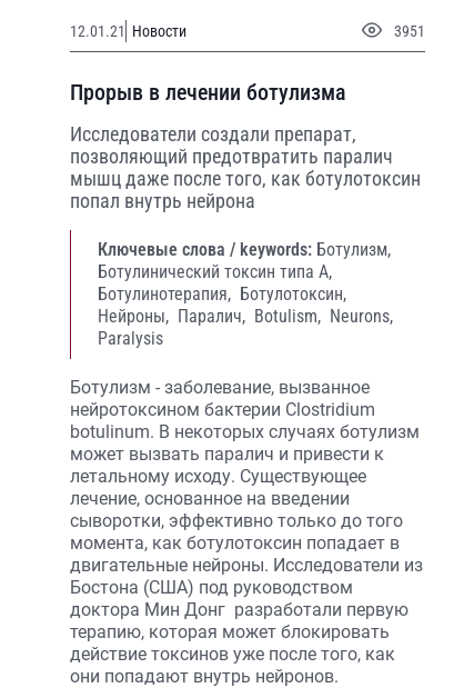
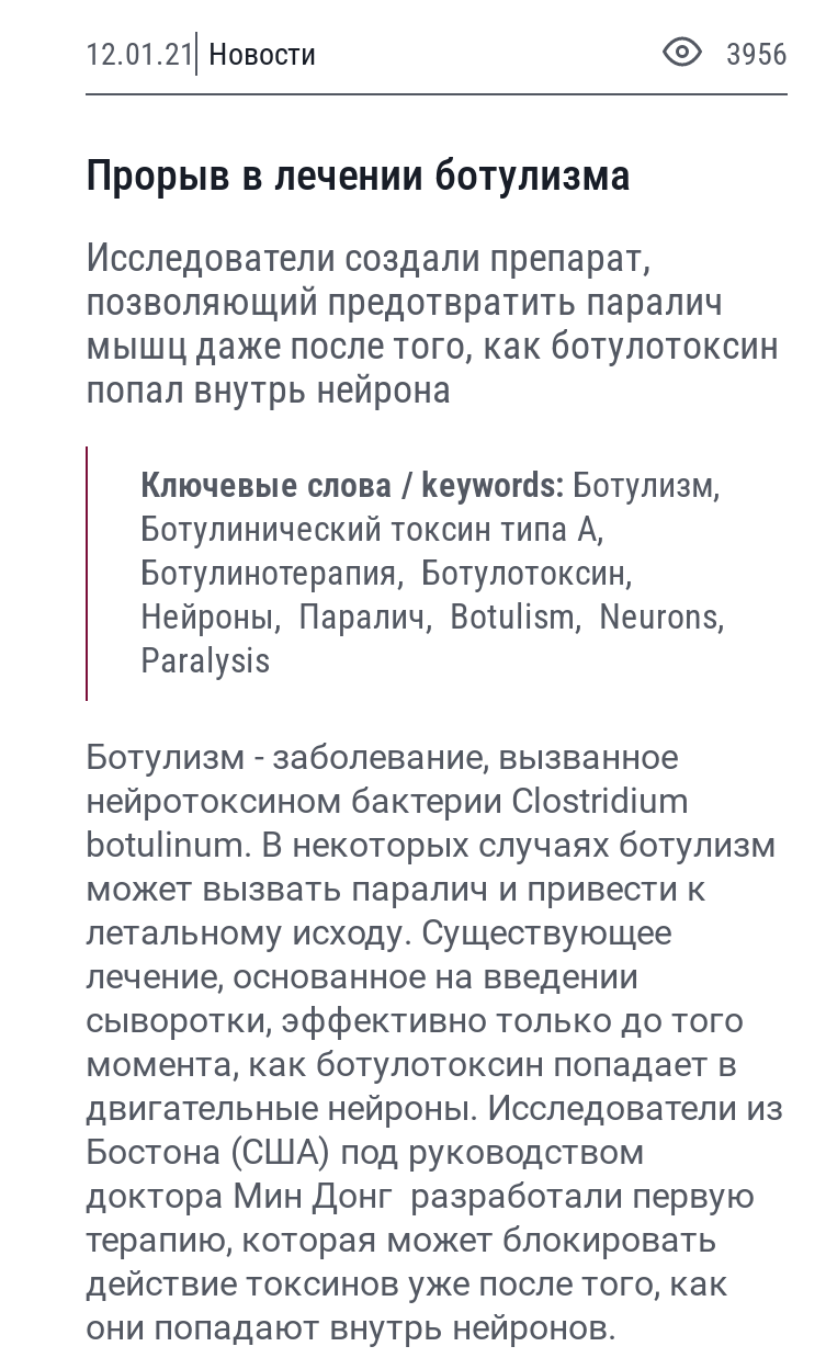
- 3951
+ 3956
